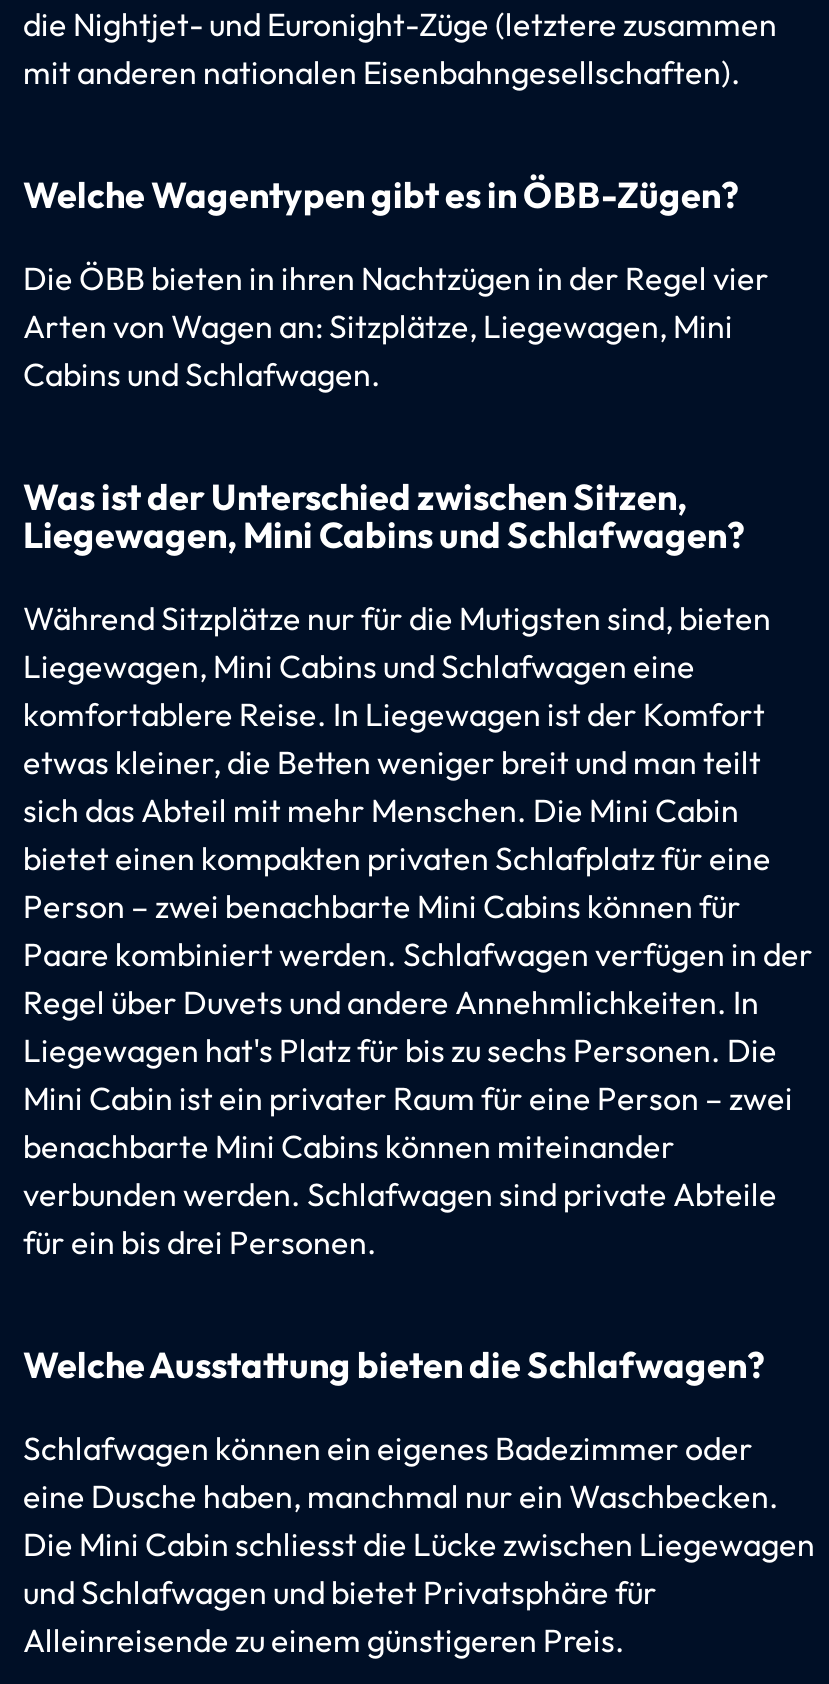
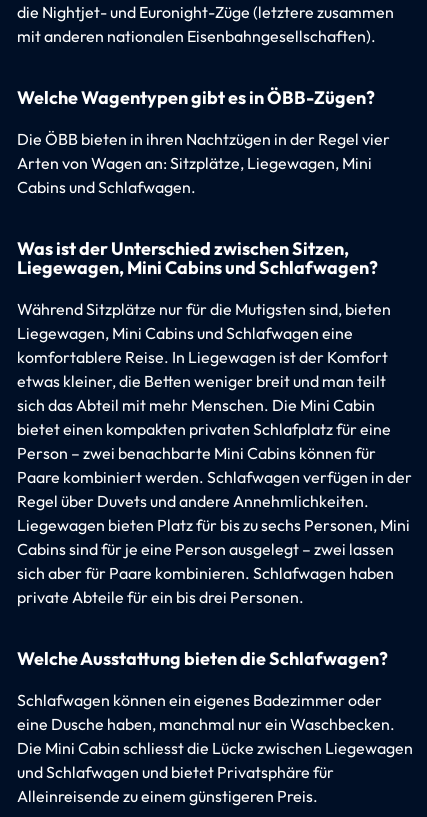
- Regel über Duvets und andere Annehmlichkeiten. In
- Liegewagen hat's Platz für bis zu sechs Personen. Die
- Mini Cabin ist ein privater Raum für eine Person – zwei
- benachbarte Mini Cabins können miteinander
- verbunden werden. Schlafwagen sind private Abteile
- für ein bis drei Personen.
+ Regel über Duvets und andere Annehmlichkeiten.
+ Liegewagen bieten Platz für bis zu sechs Personen, Mini
+ Cabins sind für je eine Person ausgelegt – zwei lassen
+ sich aber für Paare kombinieren. Schlafwagen haben
+ private Abteile für ein bis drei Personen.
